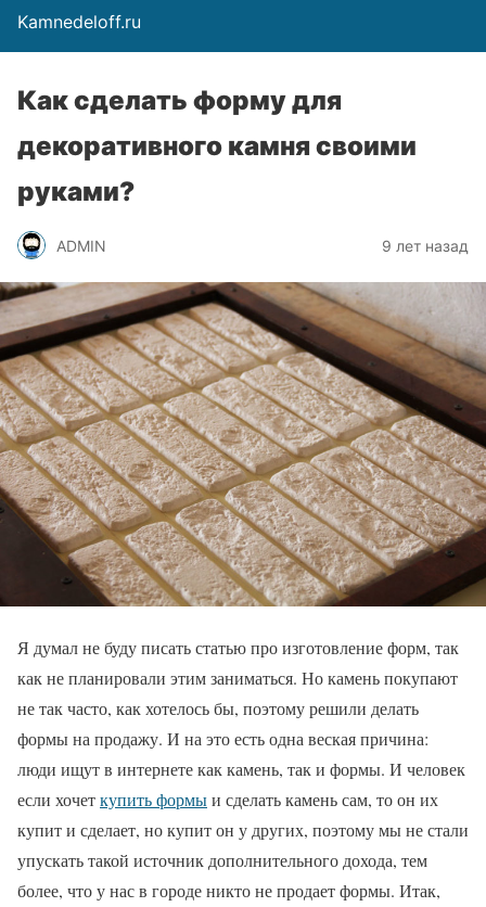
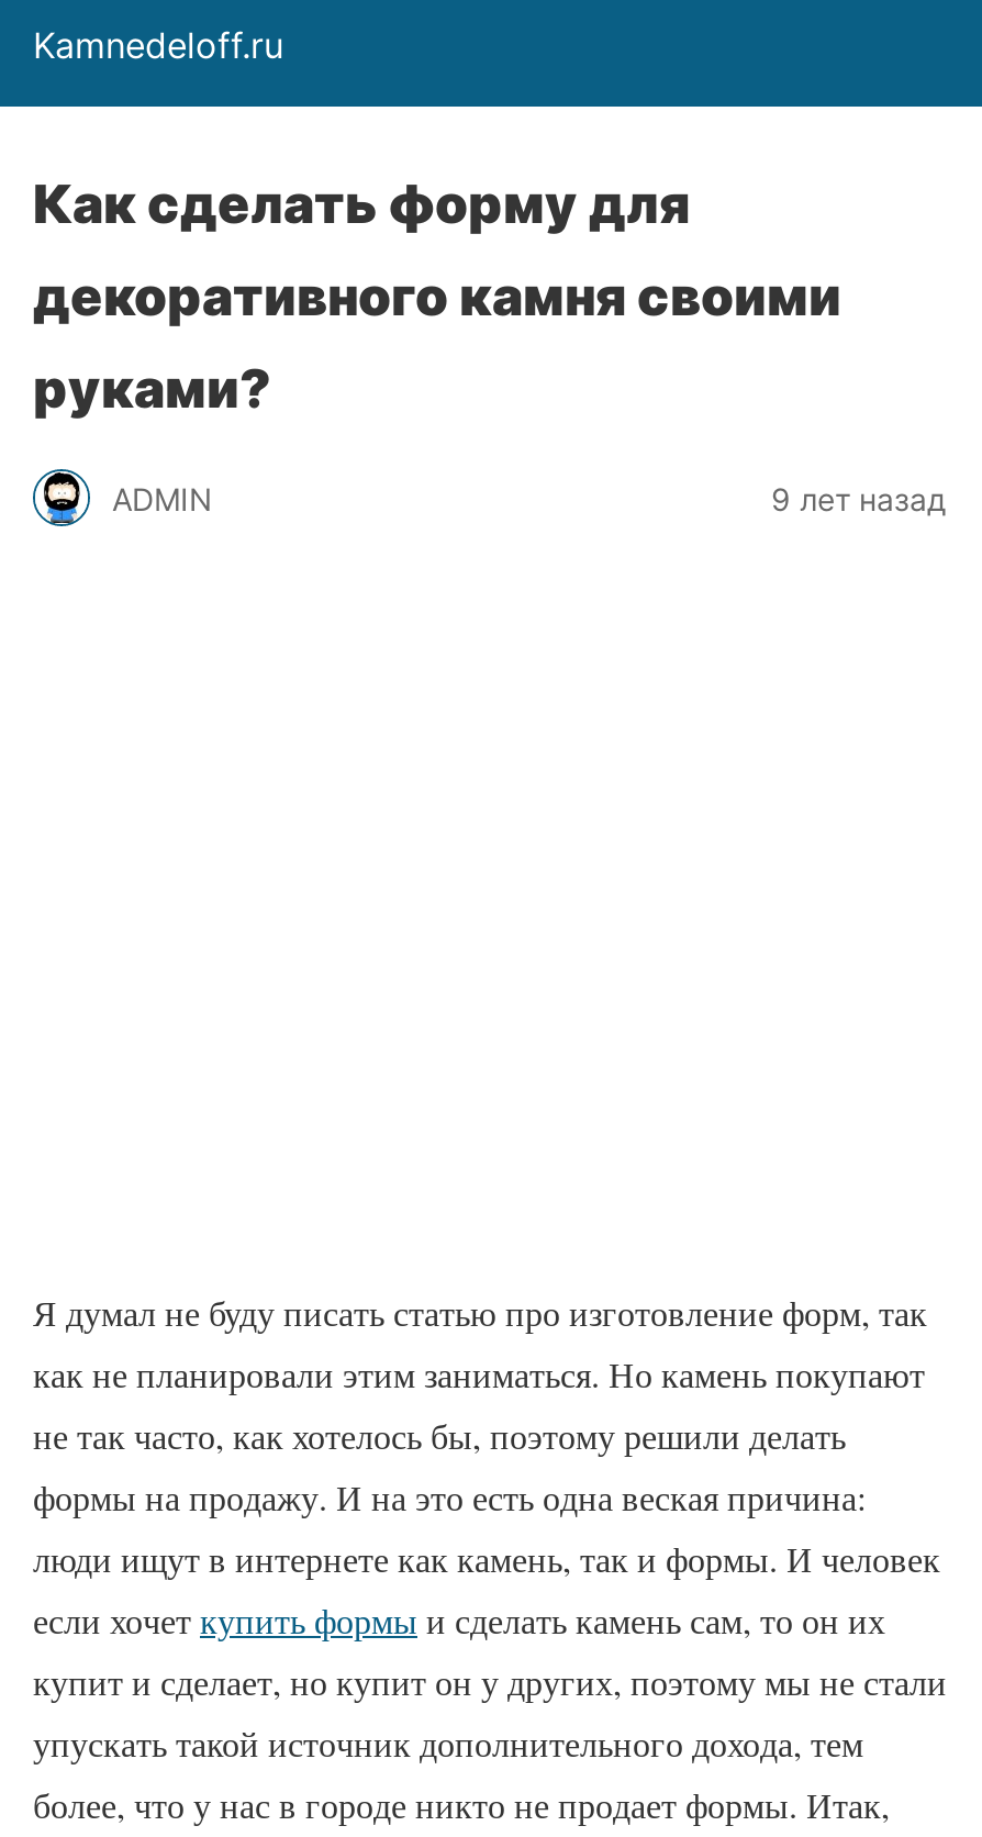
- [image]
